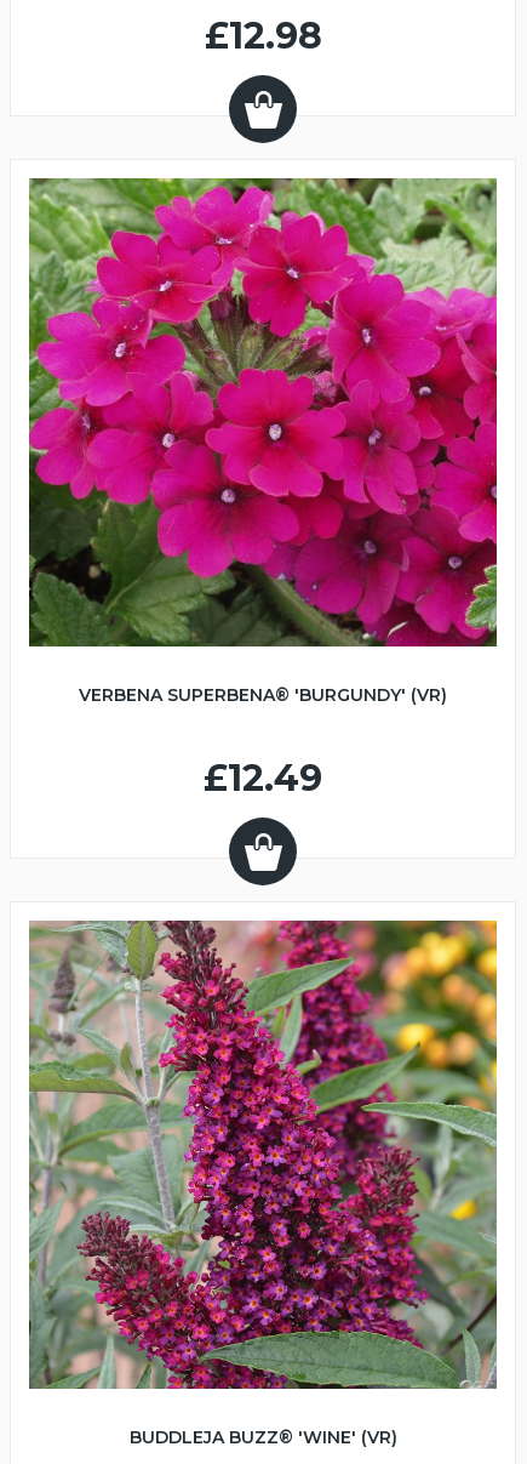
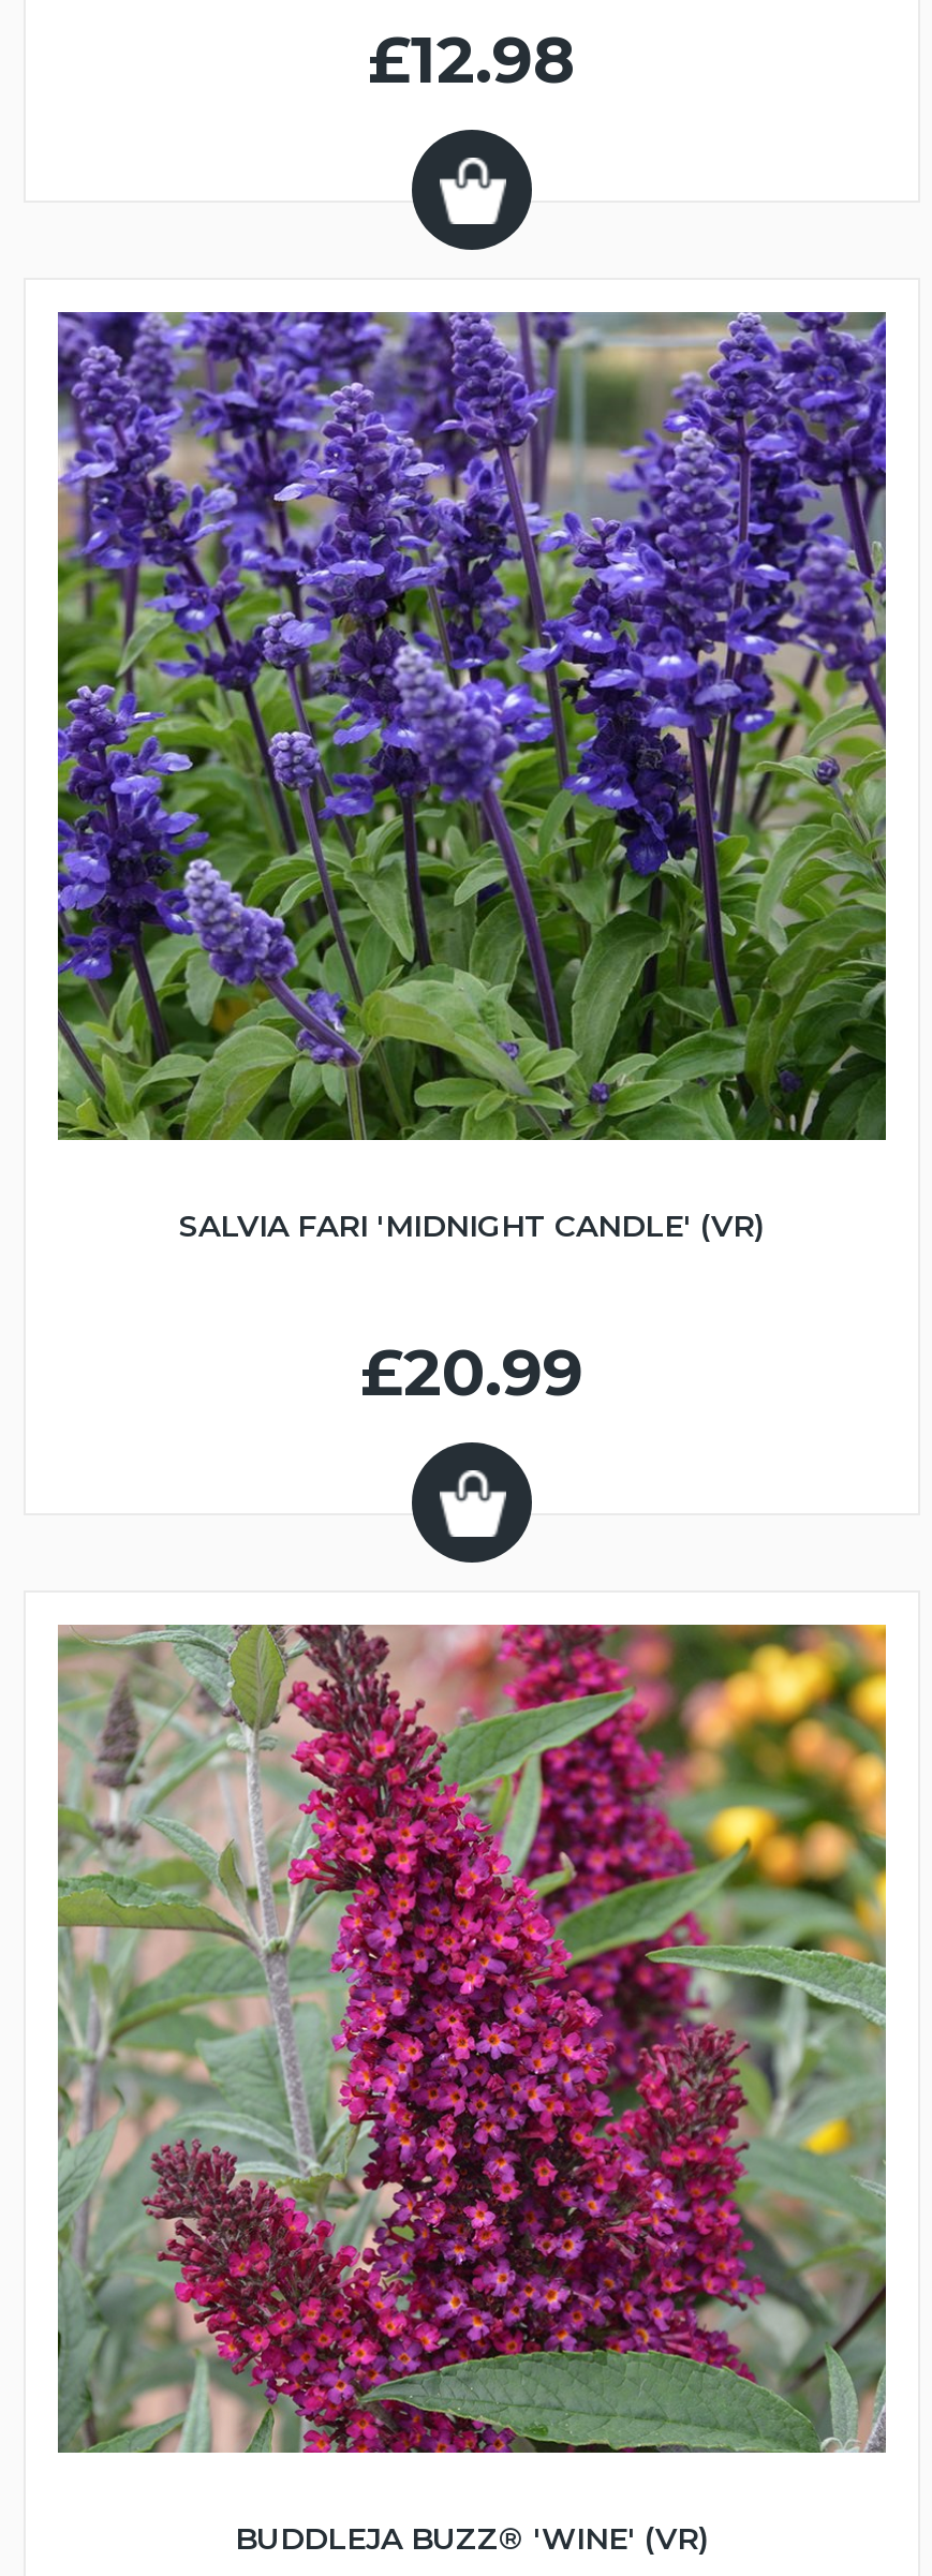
- [image]
- VERBENA SUPERBENA® 'BURGUNDY' (VR)
+ [image]
+ SALVIA FARI 'MIDNIGHT CANDLE' (VR)

- £12.49
+ £20.99
